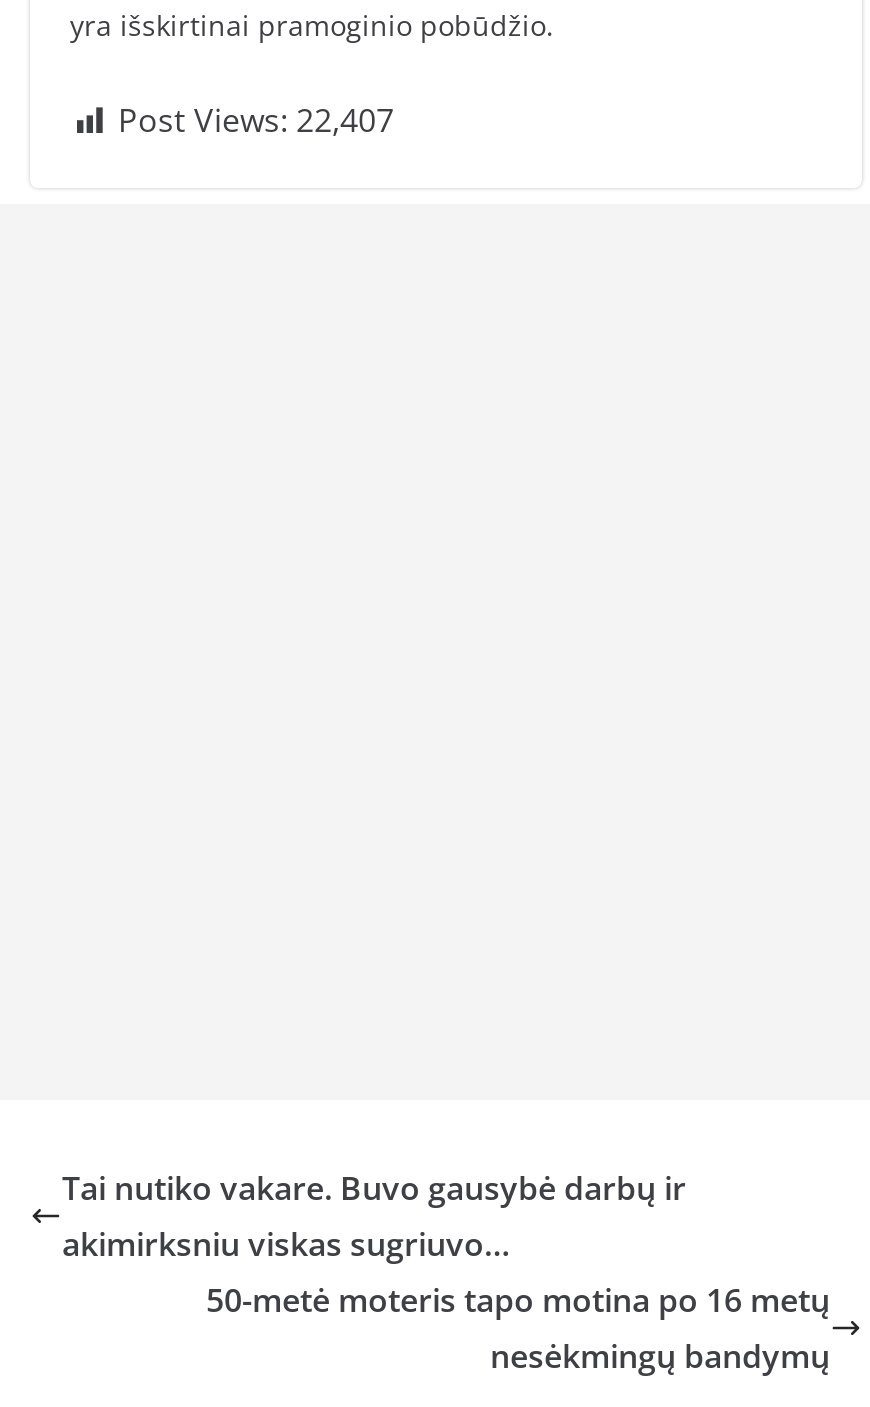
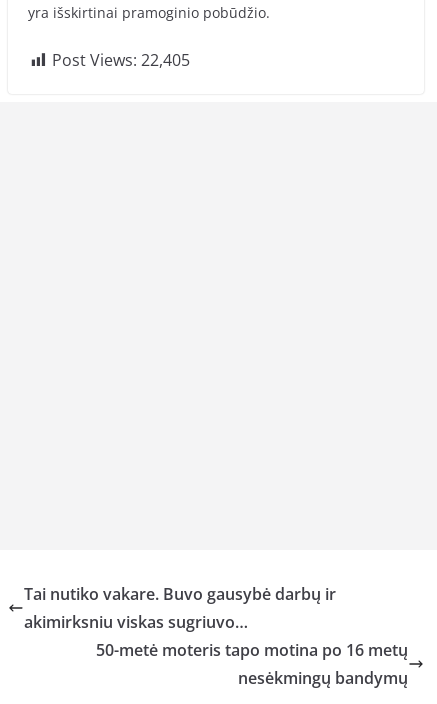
- Post Views: 22,407
+ Post Views: 22,405
